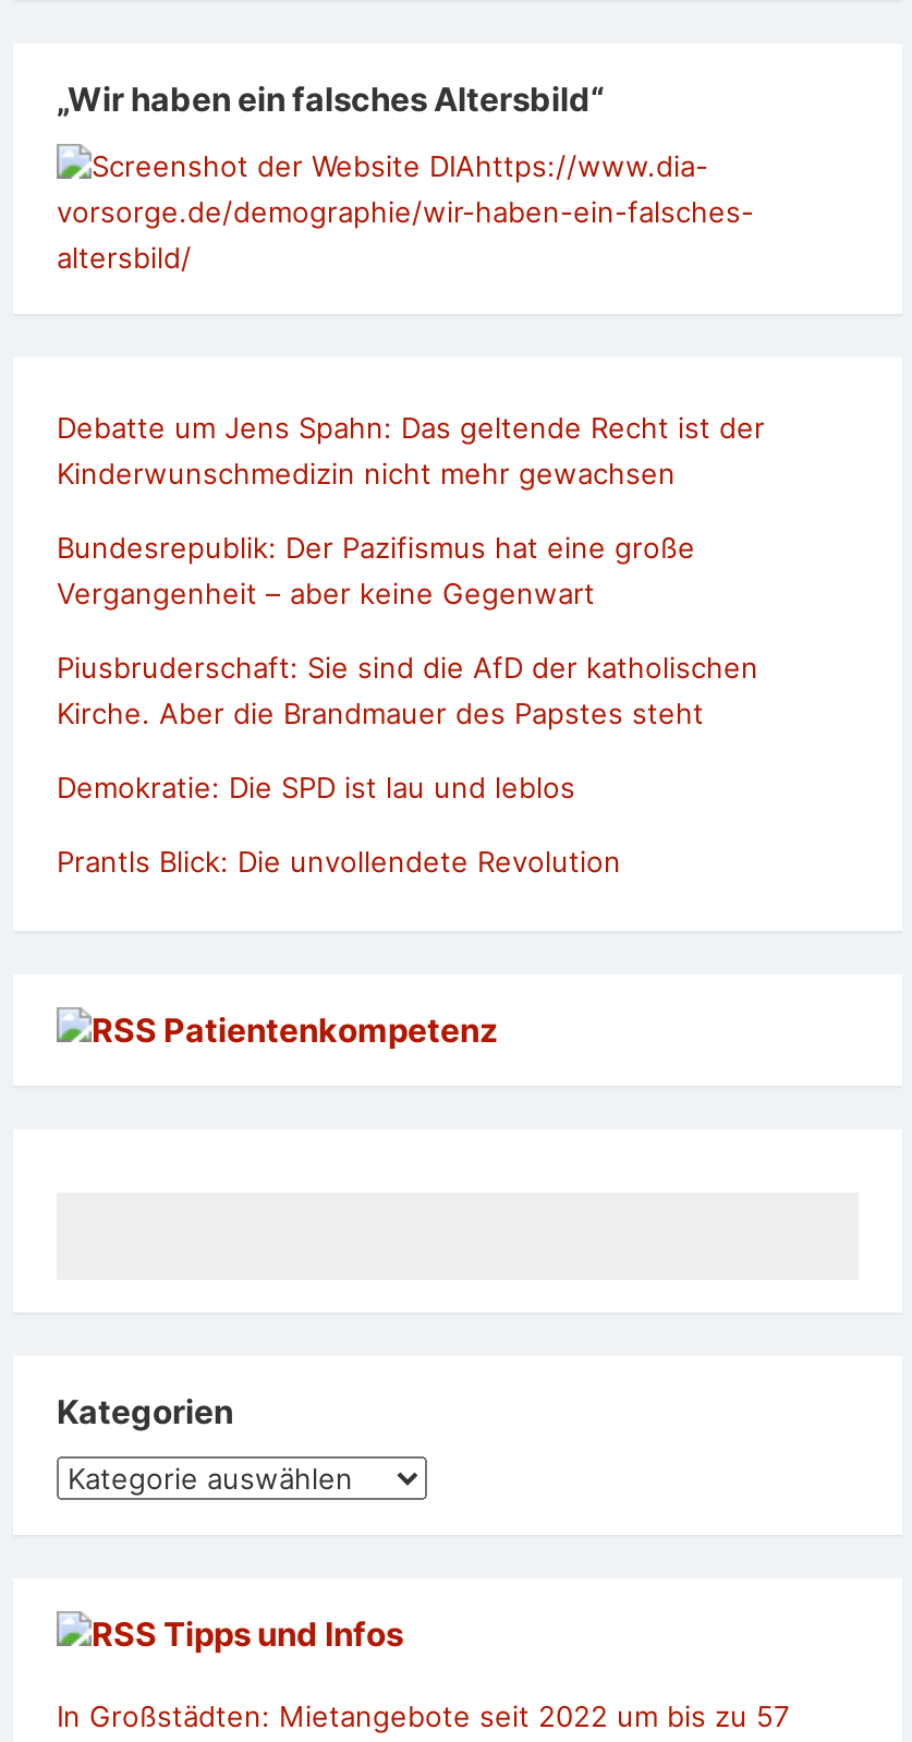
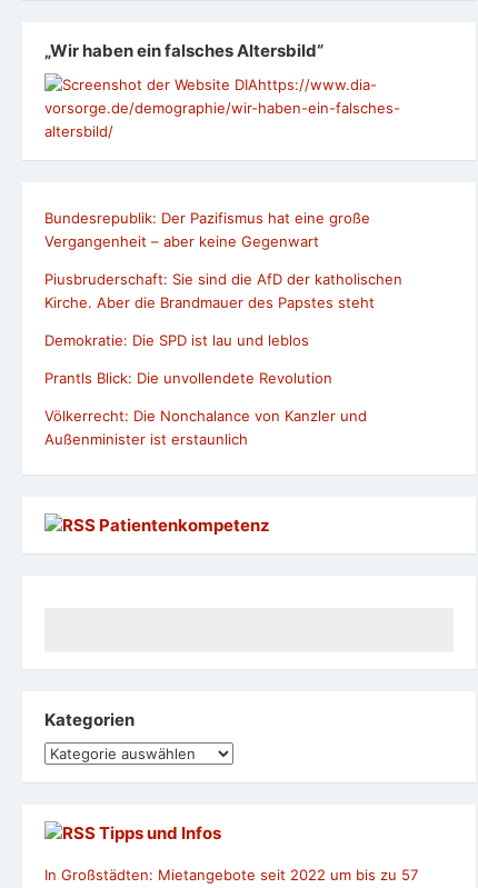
- Debatte um Jens Spahn: Das geltende Recht ist der
- Kinderwunschmedizin nicht mehr gewachsen

moved up: Bundesrepublik: Der Pazifismus hat eine große | Vergangenheit – aber keine Gegenwart | Piusbruderschaft: Sie sind die AfD der katholischen | Kirche. Aber die Brandmauer des Papstes steht | Demokratie: Die SPD ist lau und leblos | Prantls Blick: Die unvollendete Revolution

+ Völkerrecht: Die Nonchalance von Kanzler und
+ Außenminister ist erstaunlich
